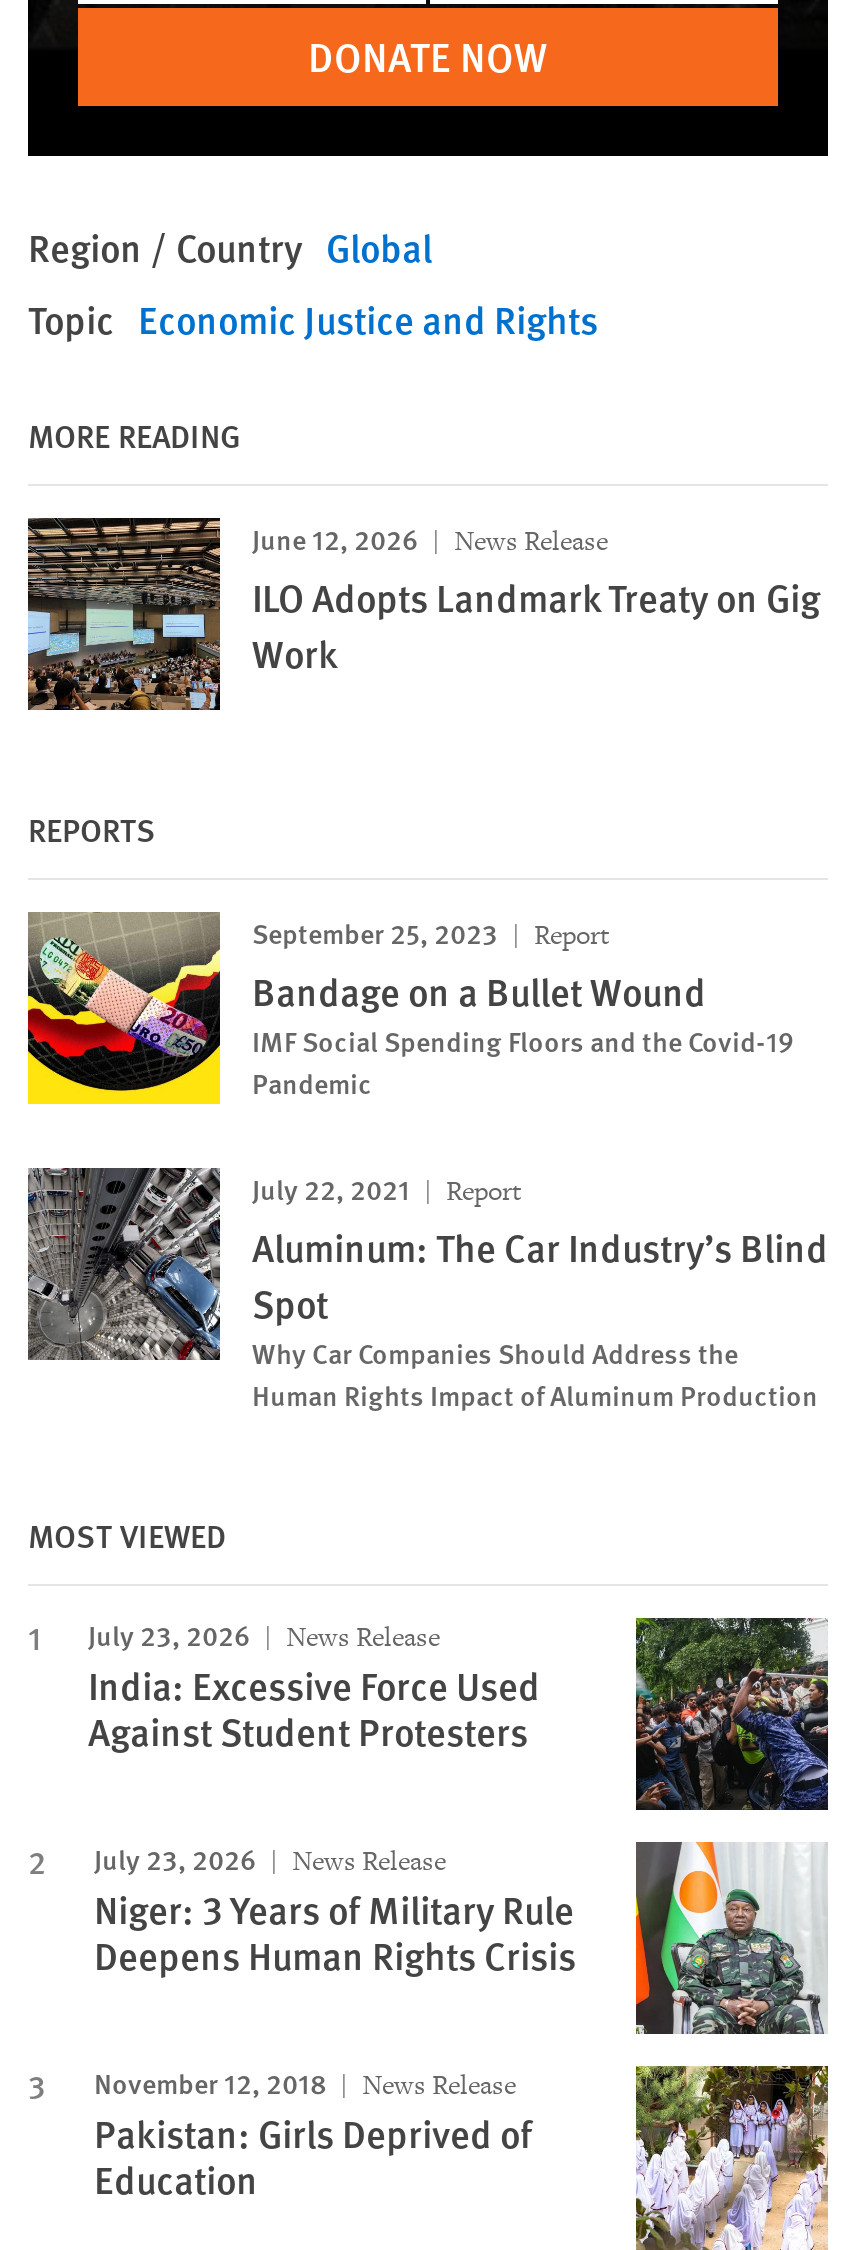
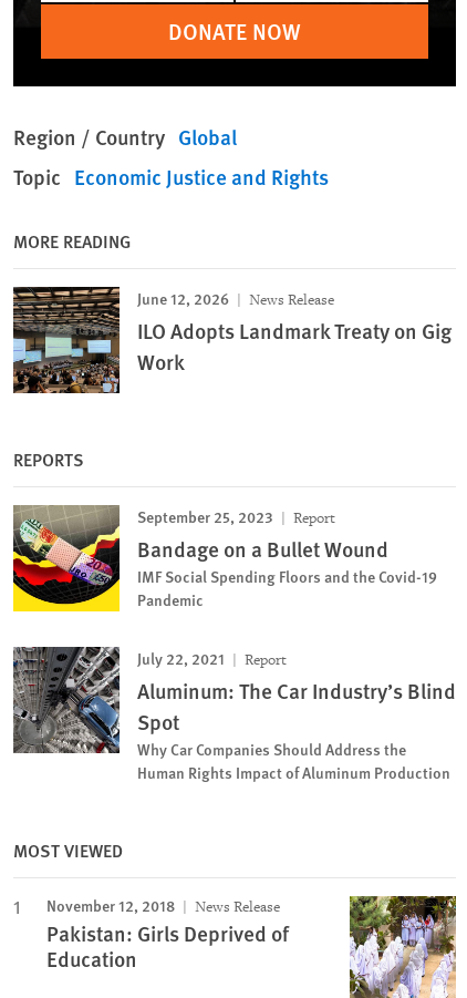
- [image]
- July 23, 2026
- News Release
- India: Excessive Force Used
- Against Student Protesters
- July 23, 2026
- News Release
- Niger: 3 Years of Military Rule
- Deepens Human Rights Crisis

- [image]
